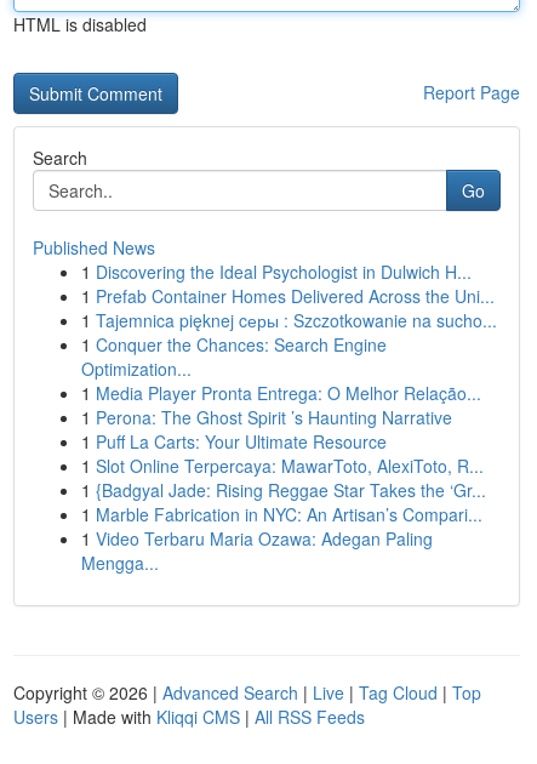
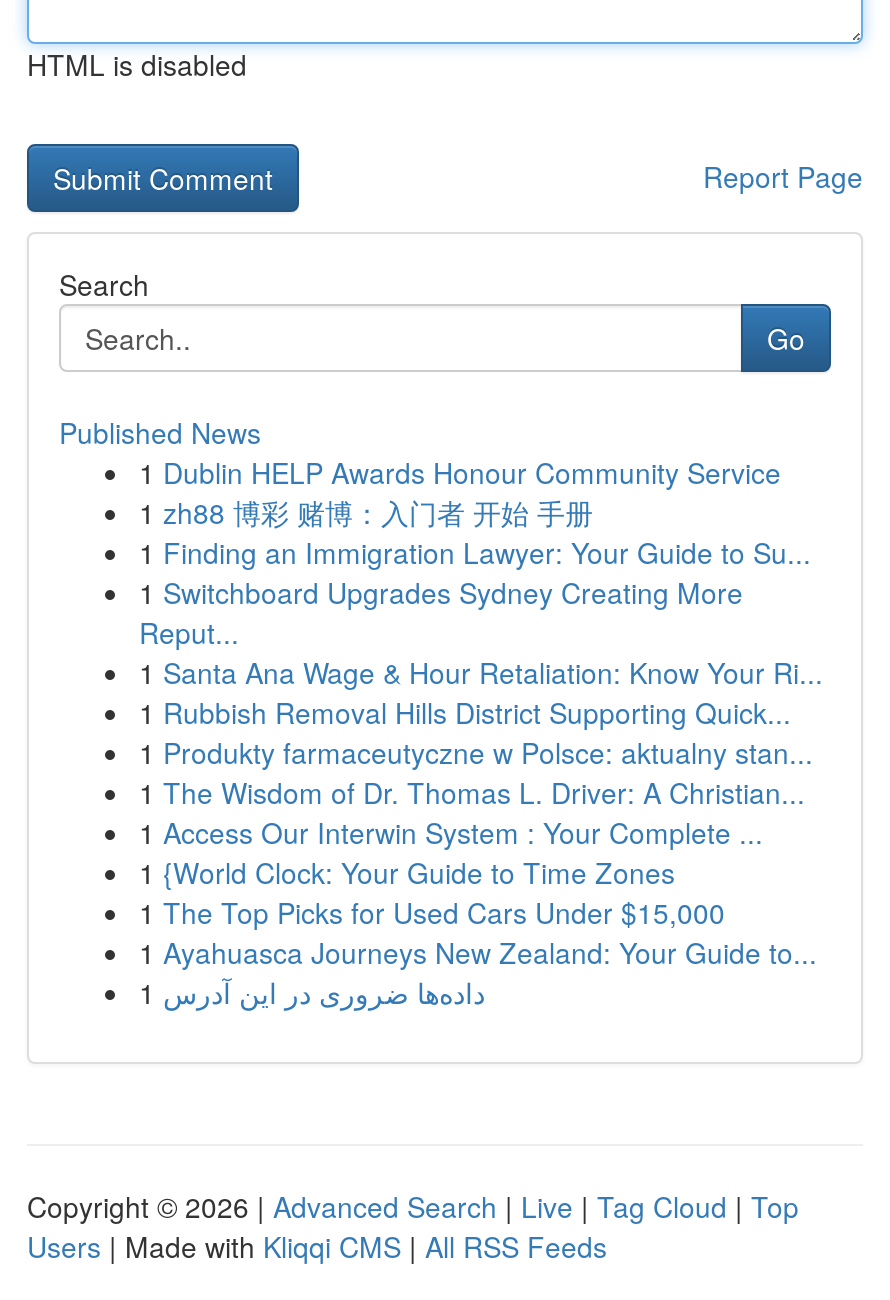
- 1 Discovering the Ideal Psychologist in Dulwich H...
- 1 Prefab Container Homes Delivered Across the Uni...
- 1 Tajemnica pięknej cеры : Szczotkowanie na sucho...
- 1 Conquer the Chances: Search Engine
- Optimization...
- 1 Media Player Pronta Entrega: O Melhor Relação...
- 1 Perona: The Ghost Spirit ’s Haunting Narrative
- 1 Puff La Carts: Your Ultimate Resource
- 1 Slot Online Terpercaya: MawarToto, AlexiToto, R...
- 1 {Badgyal Jade: Rising Reggae Star Takes the ‘Gr...
- 1 Marble Fabrication in NYC: An Artisan’s Compari...
- 1 Video Terbaru Maria Ozawa: Adegan Paling
- Mengga...
+ 1 Dublin HELP Awards Honour Community Service
+ 1 zh88 博彩 赌博：入门者 开始 手册
+ 1 Finding an Immigration Lawyer: Your Guide to Su...
+ 1 Switchboard Upgrades Sydney Creating More
+ Reput...
+ 1 Santa Ana Wage & Hour Retaliation: Know Your Ri...
+ 1 Rubbish Removal Hills District Supporting Quick...
+ 1 Produkty farmaceutyczne w Polsce: aktualny stan...
+ 1 The Wisdom of Dr. Thomas L. Driver: A Christian...
+ 1 Access Our Interwin System : Your Complete ...
+ 1 {World Clock: Your Guide to Time Zones
+ 1 The Top Picks for Used Cars Under $15,000
+ 1 Ayahuasca Journeys New Zealand: Your Guide to...
+ 1 داده‌ها ضروری در این آدرس
